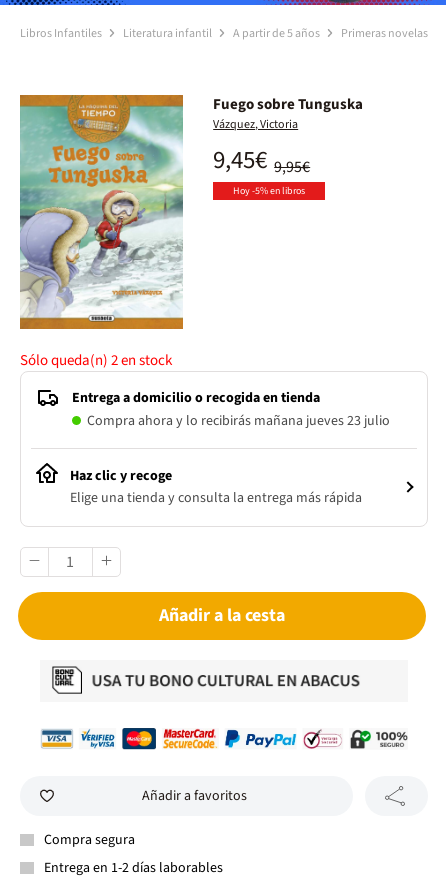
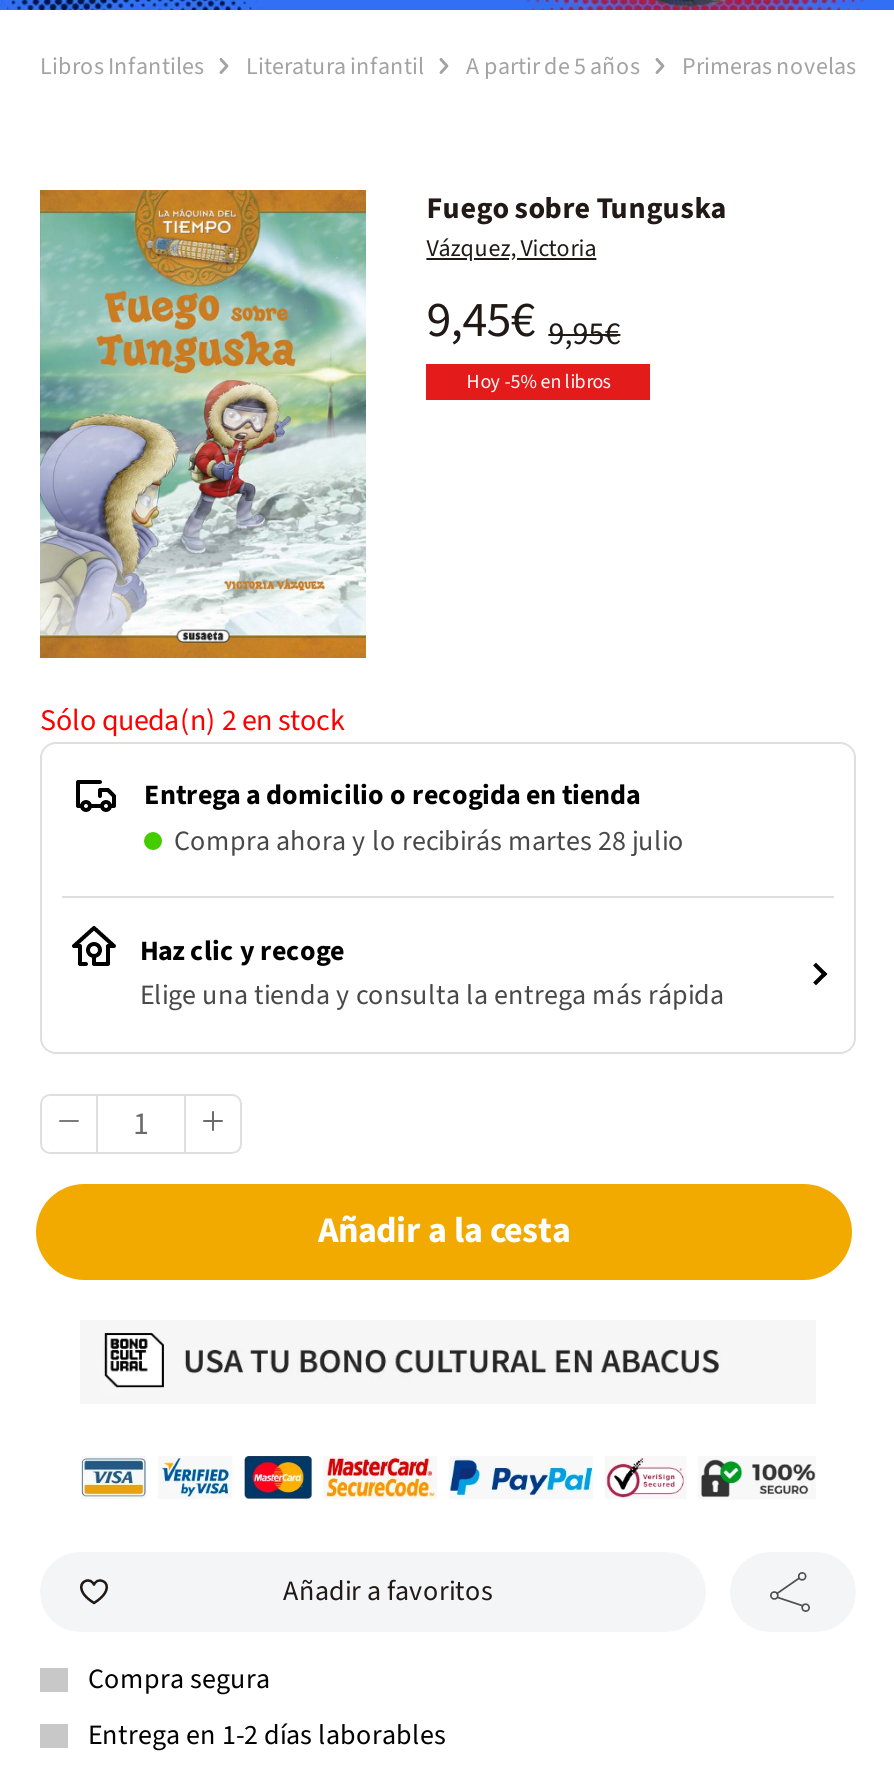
- Compra ahora y lo recibirás mañana jueves 23 julio
+ Compra ahora y lo recibirás martes 28 julio
